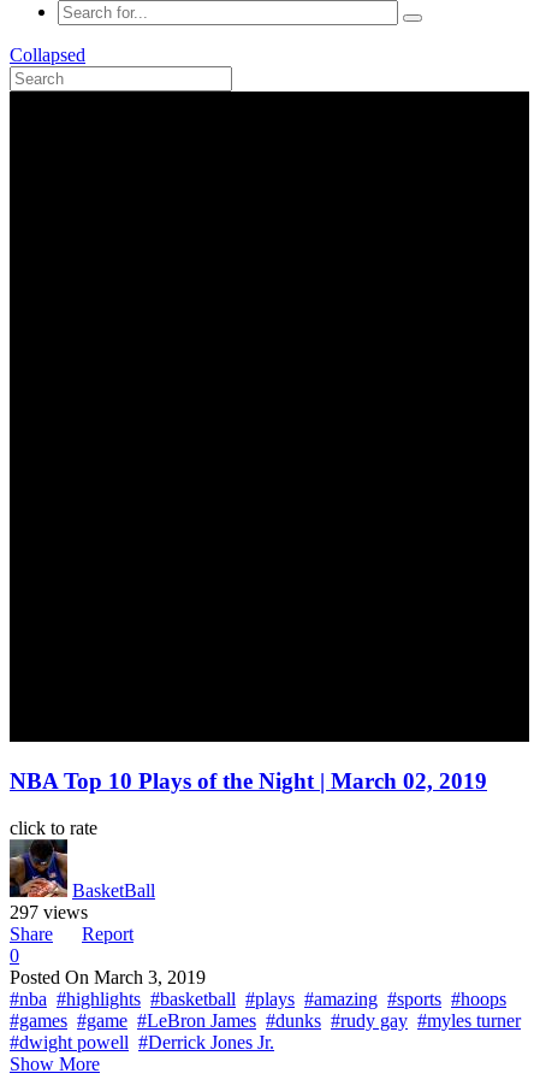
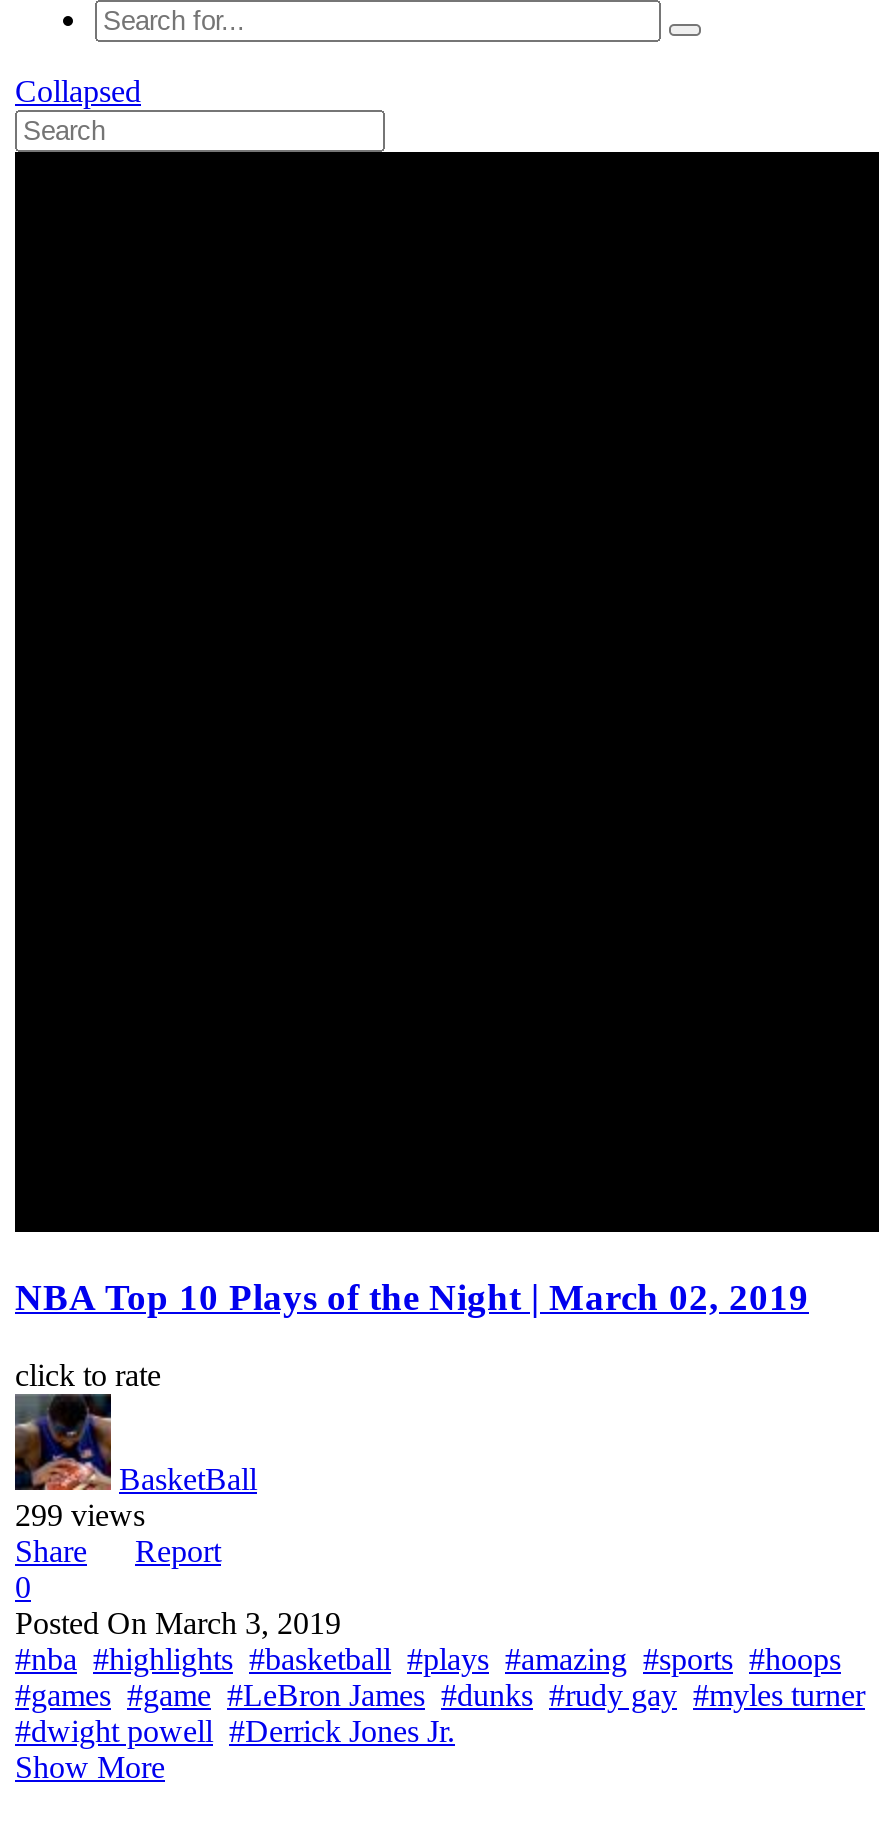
- 297 views
+ 299 views
